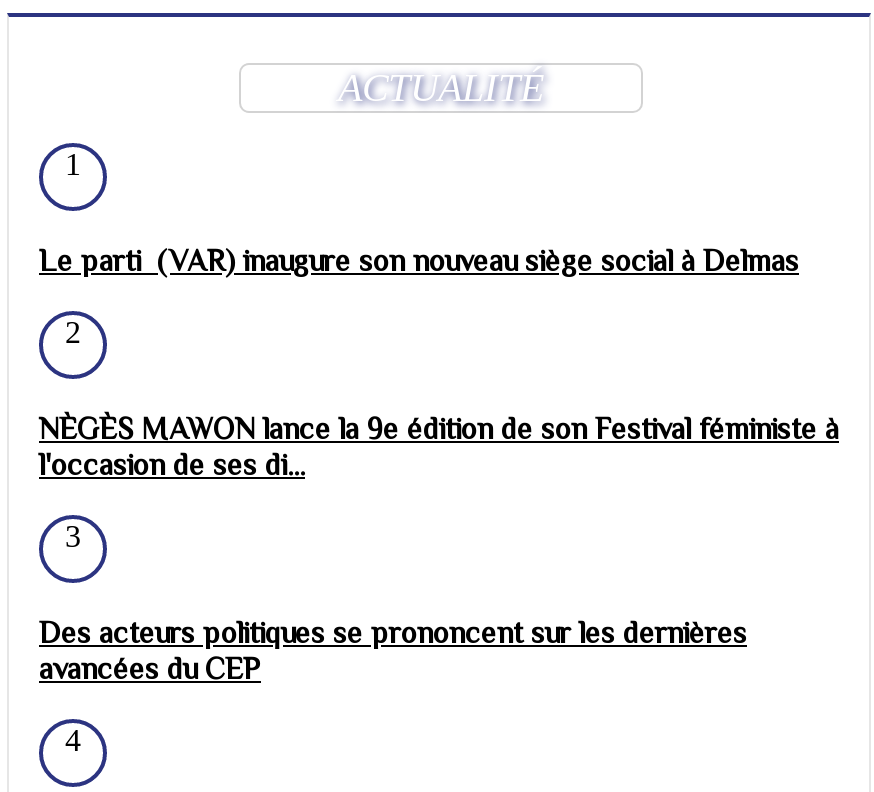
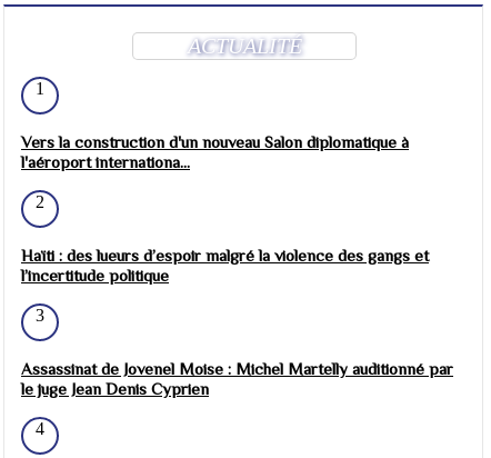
- Le parti (VAR) inaugure son nouveau siège social à Delmas
+ Vers la construction d'un nouveau Salon diplomatique à
+ l'aéroport internationa...

- NÈGÈS MAWON lance la 9e édition de son Festival féministe à
- l'occasion de ses di...
+ Haïti : des lueurs d’espoir malgré la violence des gangs et
+ l’incertitude politique

- Des acteurs politiques se prononcent sur les dernières
- avancées du CEP
+ Assassinat de Jovenel Moise : Michel Martelly auditionné par
+ le juge Jean Denis Cyprien
